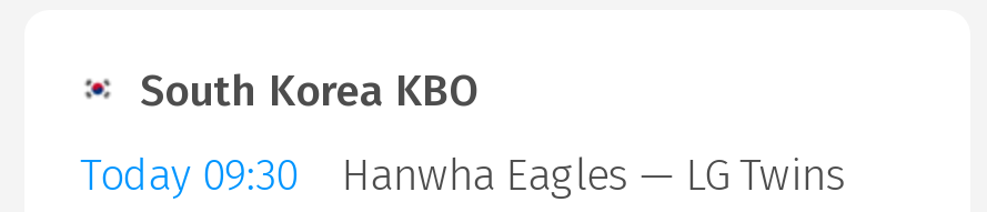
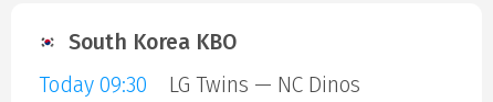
- Hanwha Eagles — LG Twins
+ LG Twins — NC Dinos
